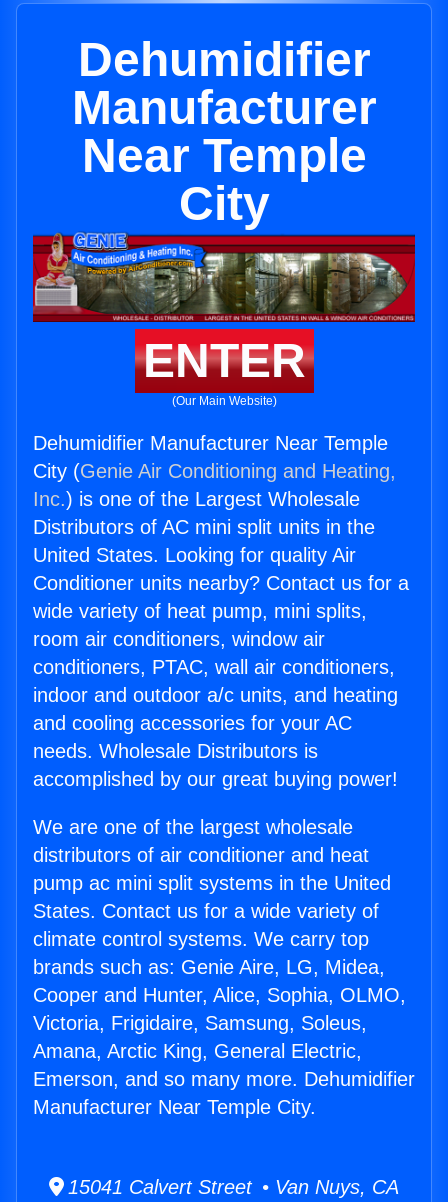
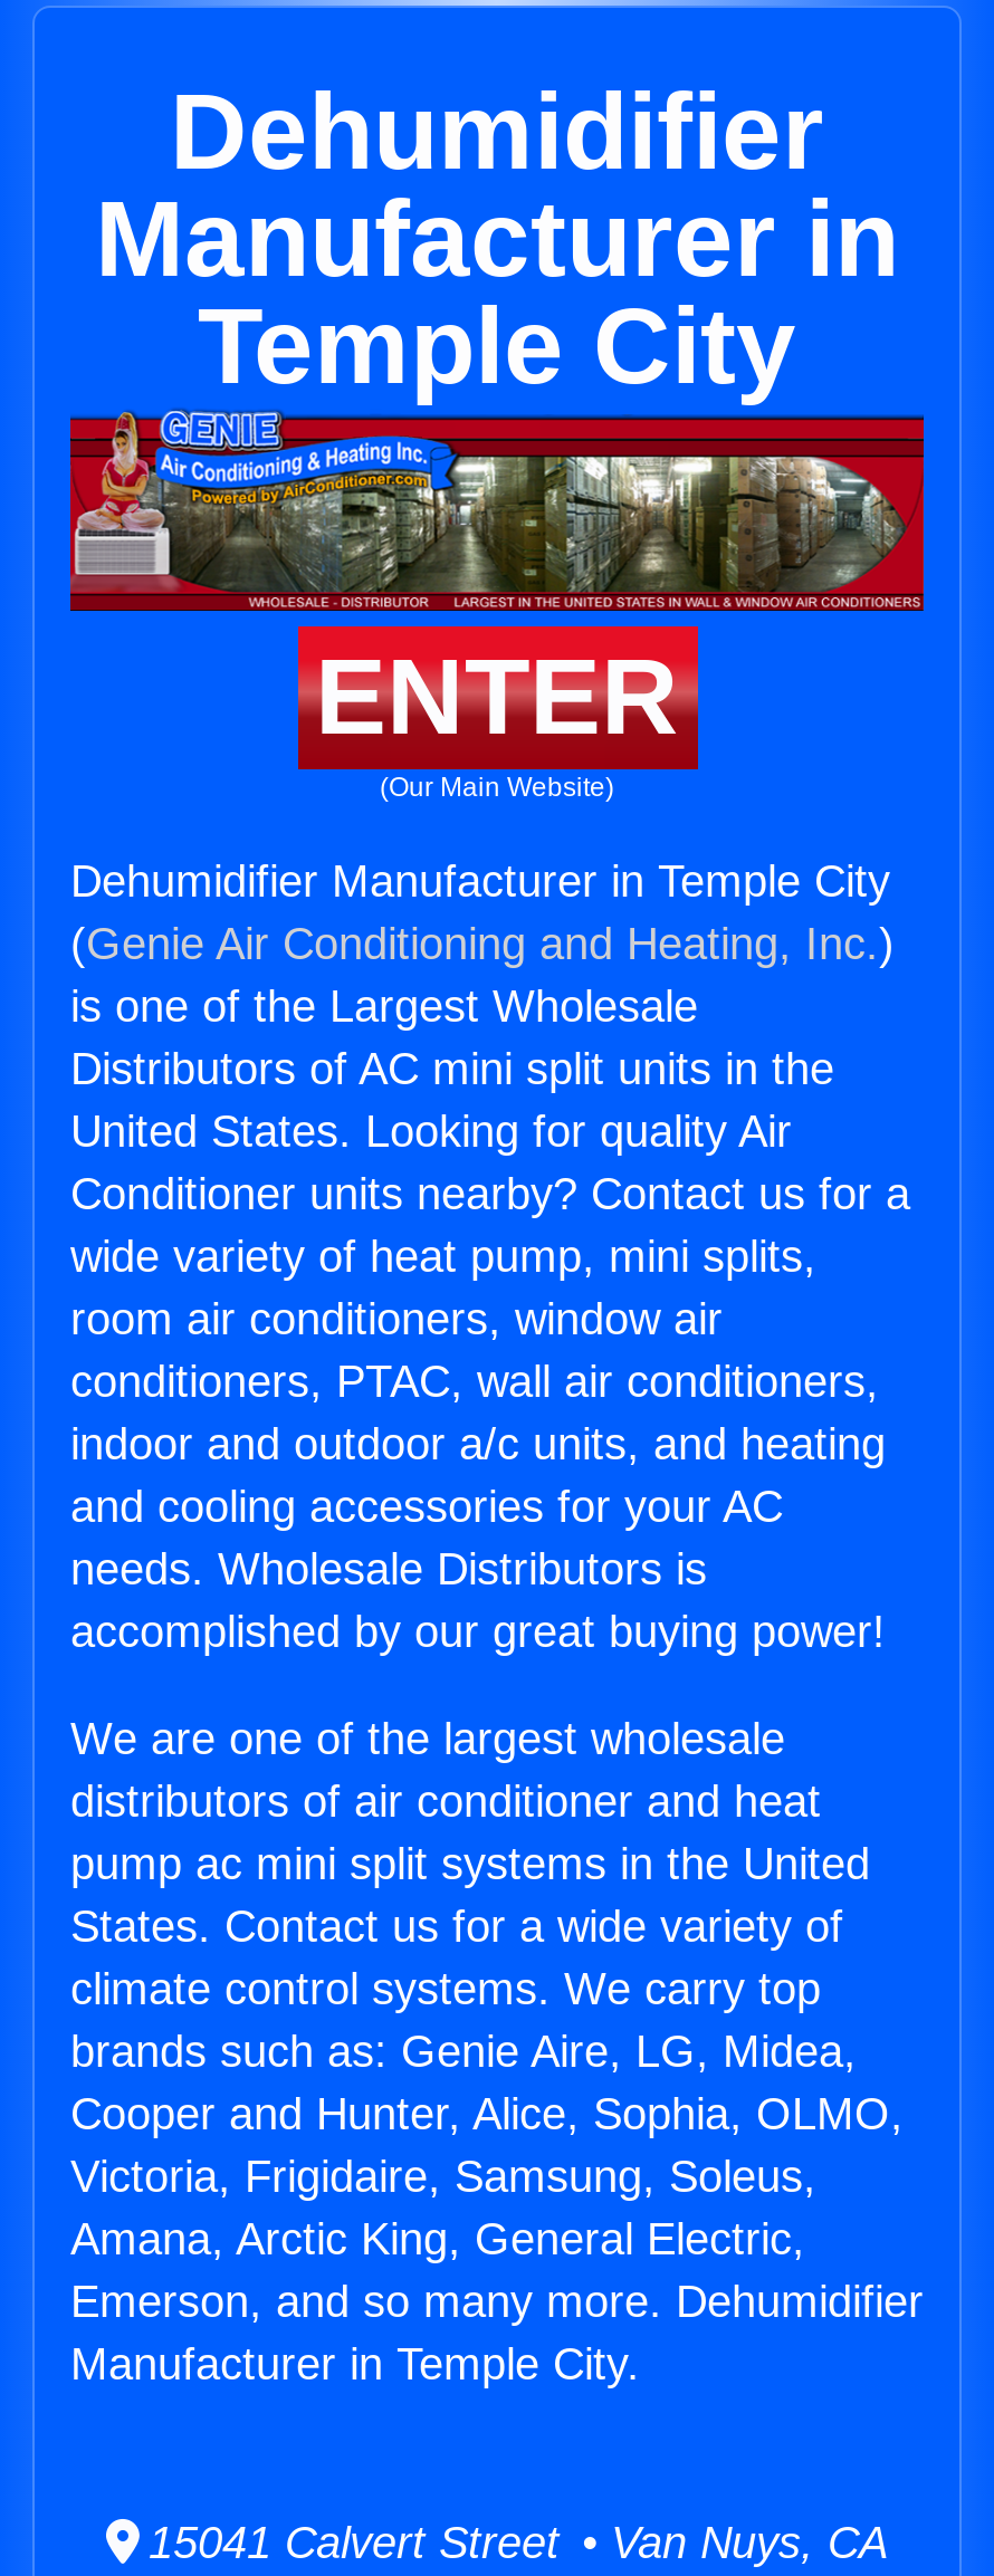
- Manufacturer
- Near Temple
- City
+ Manufacturer in
+ Temple City

- Dehumidifier Manufacturer Near Temple
- City (Genie Air Conditioning and Heating,
- Inc.) is one of the Largest Wholesale
+ Dehumidifier Manufacturer in Temple City
+ (Genie Air Conditioning and Heating, Inc.)
+ is one of the Largest Wholesale

- Manufacturer Near Temple City.
+ Manufacturer in Temple City.
